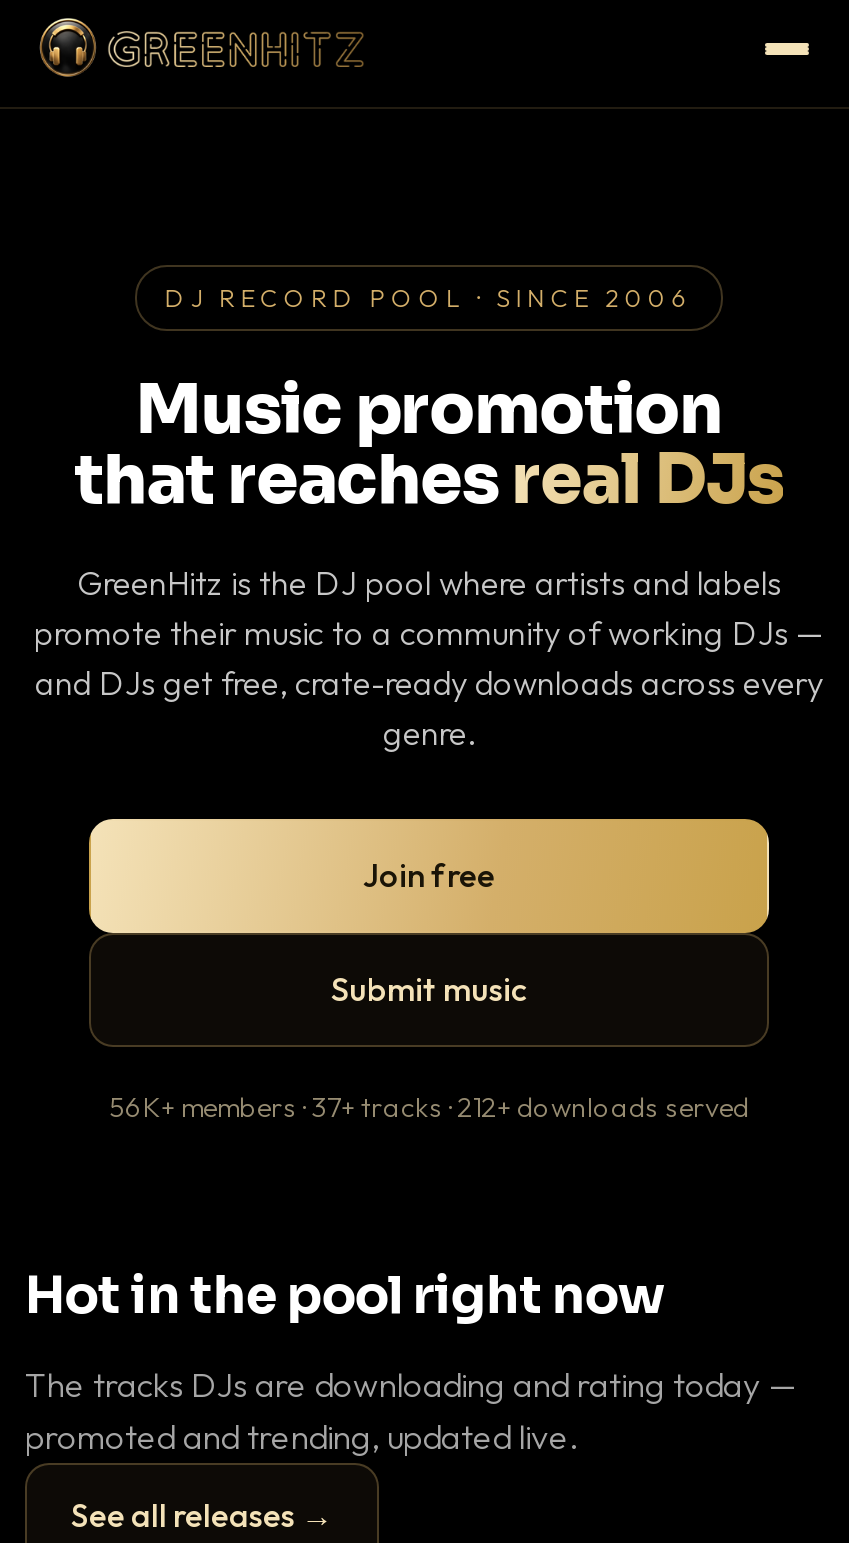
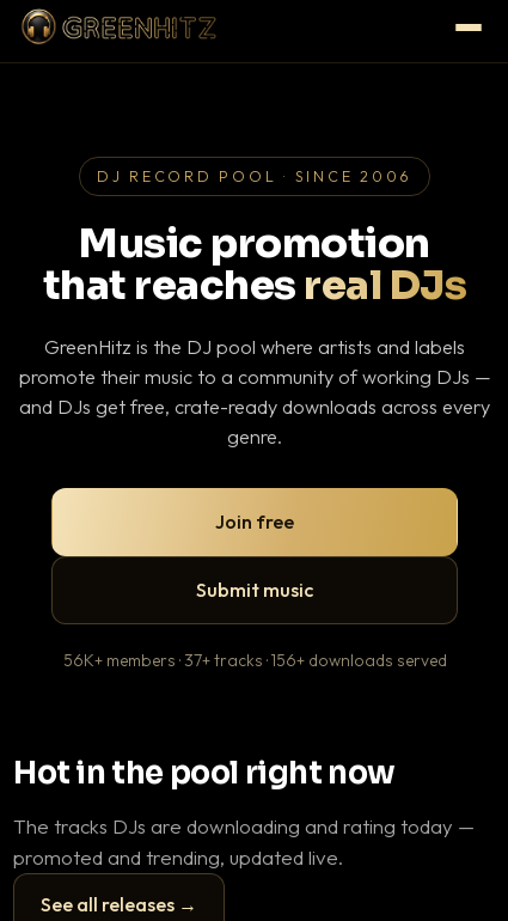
- 56K+ members · 37+ tracks · 212+ downloads served
+ 56K+ members · 37+ tracks · 156+ downloads served
